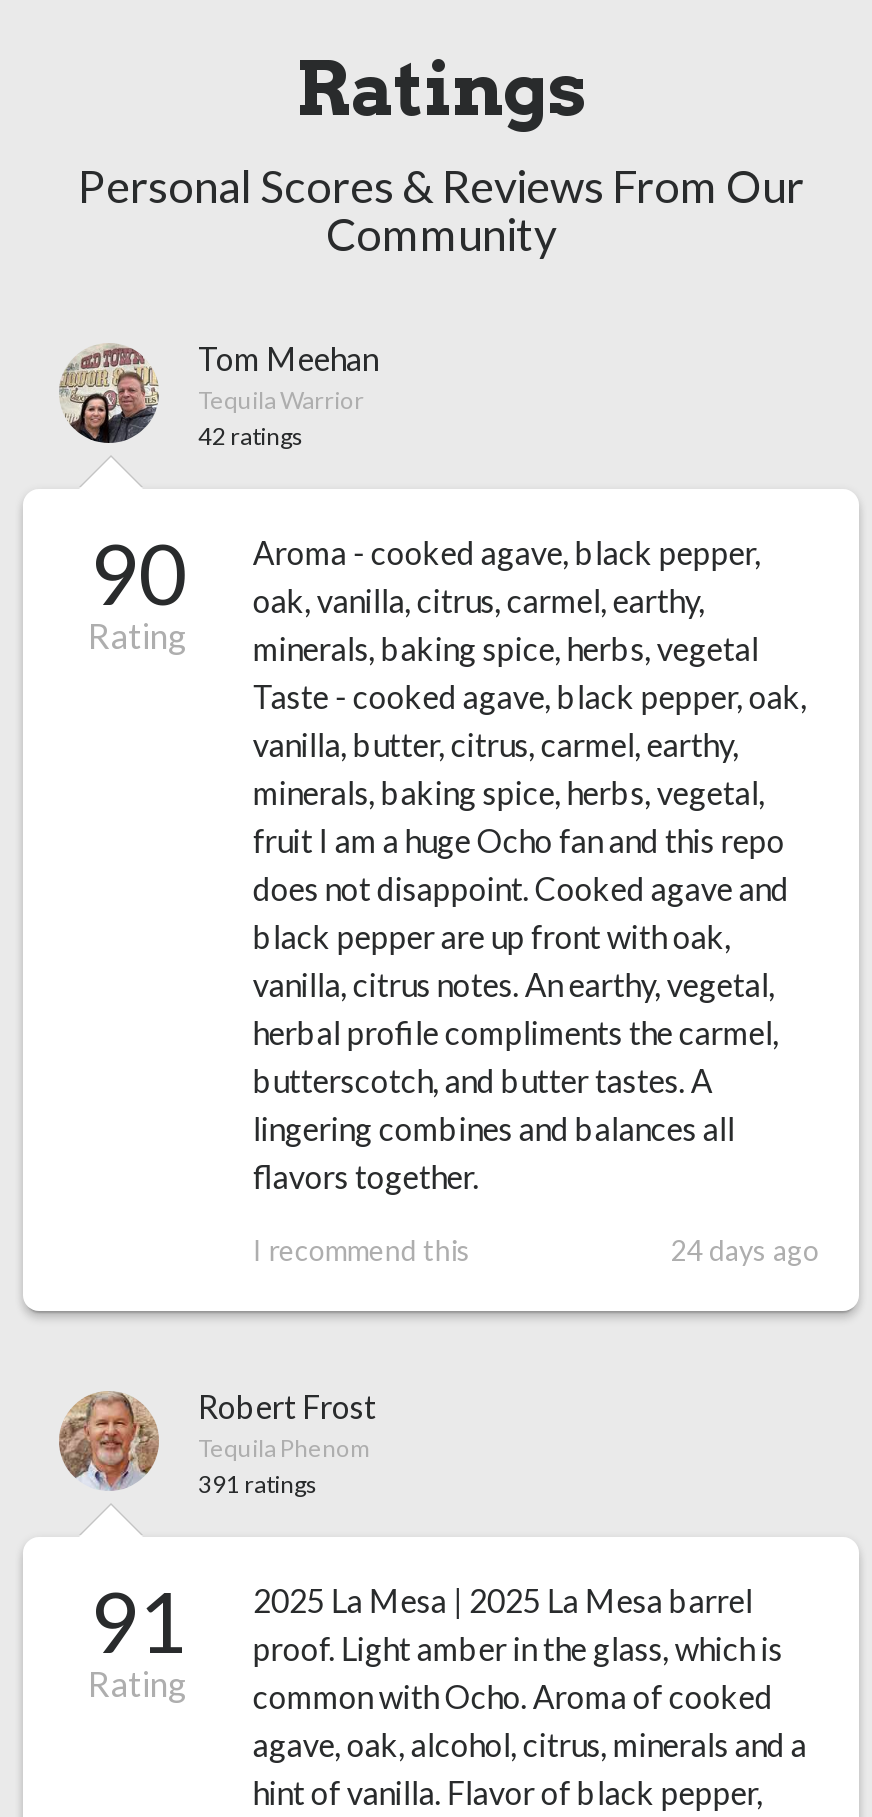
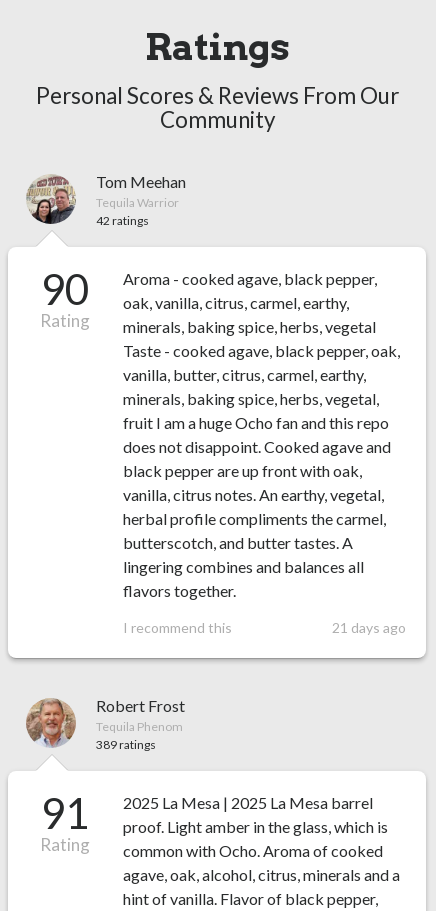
- 24 days ago
+ 21 days ago

- 391 ratings
+ 389 ratings
